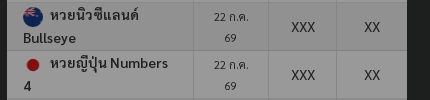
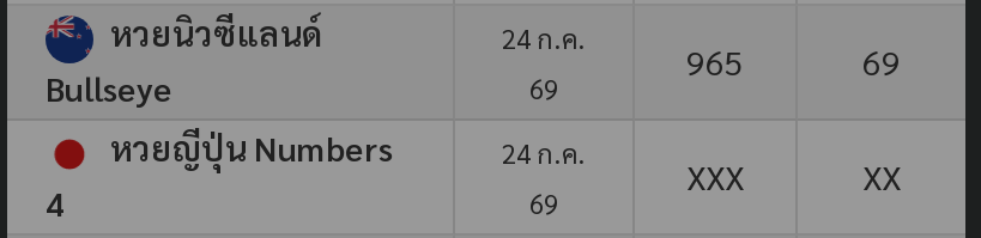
- 22 ก.ค.
+ 24 ก.ค.

- XXX
- XX
+ 965
+ 69

- 22 ก.ค.
+ 24 ก.ค.
